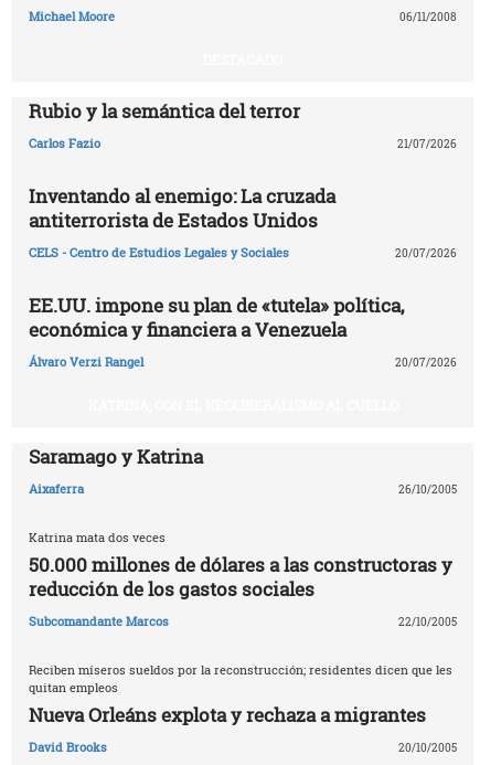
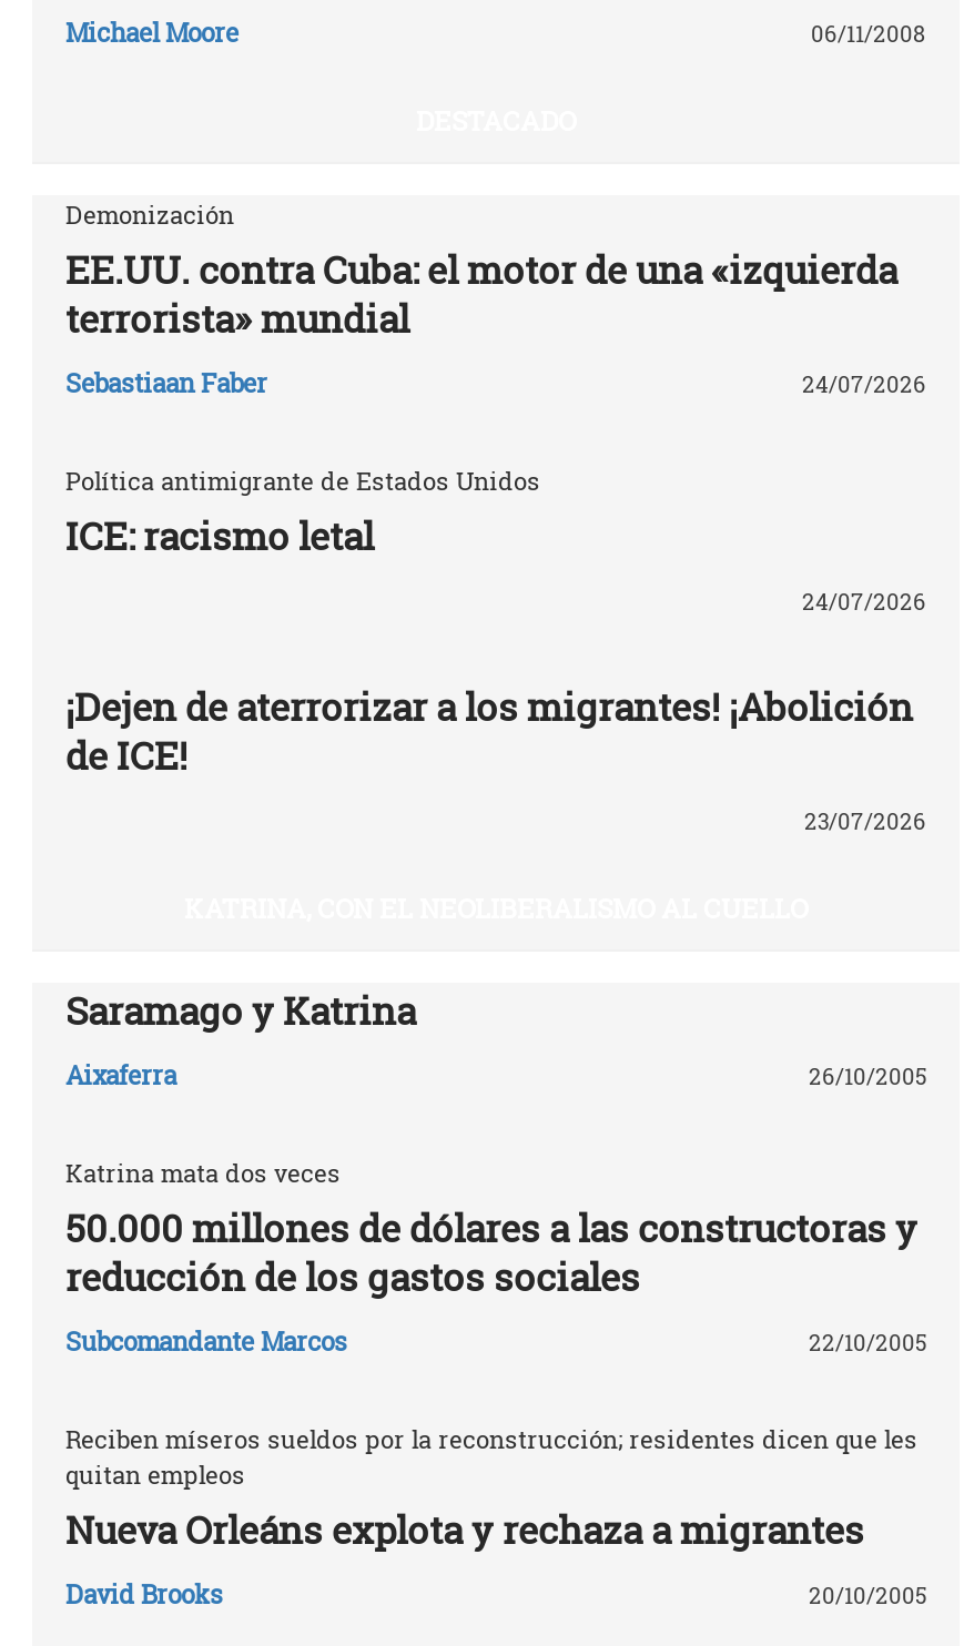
- Rubio y la semántica del terror
+ Demonización
+ EE.UU. contra Cuba: el motor de una «izquierda
+ terrorista» mundial

- Carlos Fazio
- 21/07/2026
+ Sebastiaan Faber
+ 24/07/2026

- Inventando al enemigo: La cruzada
- antiterrorista de Estados Unidos
+ Política antimigrante de Estados Unidos
+ ICE: racismo letal

- CELS - Centro de Estudios Legales y Sociales
- 20/07/2026
+ 24/07/2026

- EE.UU. impone su plan de «tutela» política,
- económica y financiera a Venezuela
+ ¡Dejen de aterrorizar a los migrantes! ¡Abolición
+ de ICE!

- Álvaro Verzi Rangel
- 20/07/2026
+ 23/07/2026
